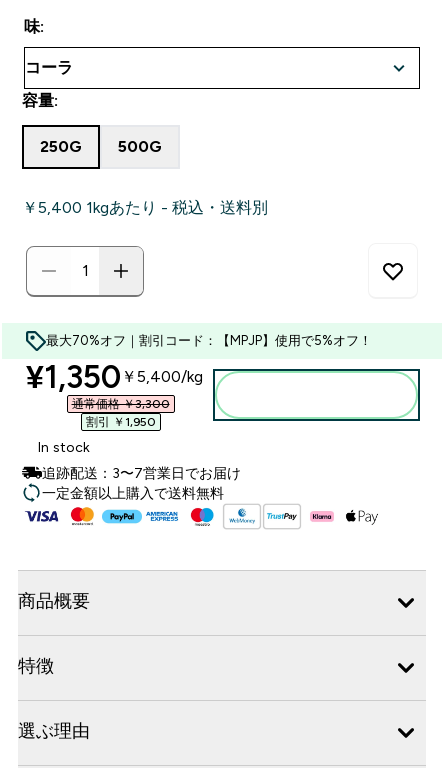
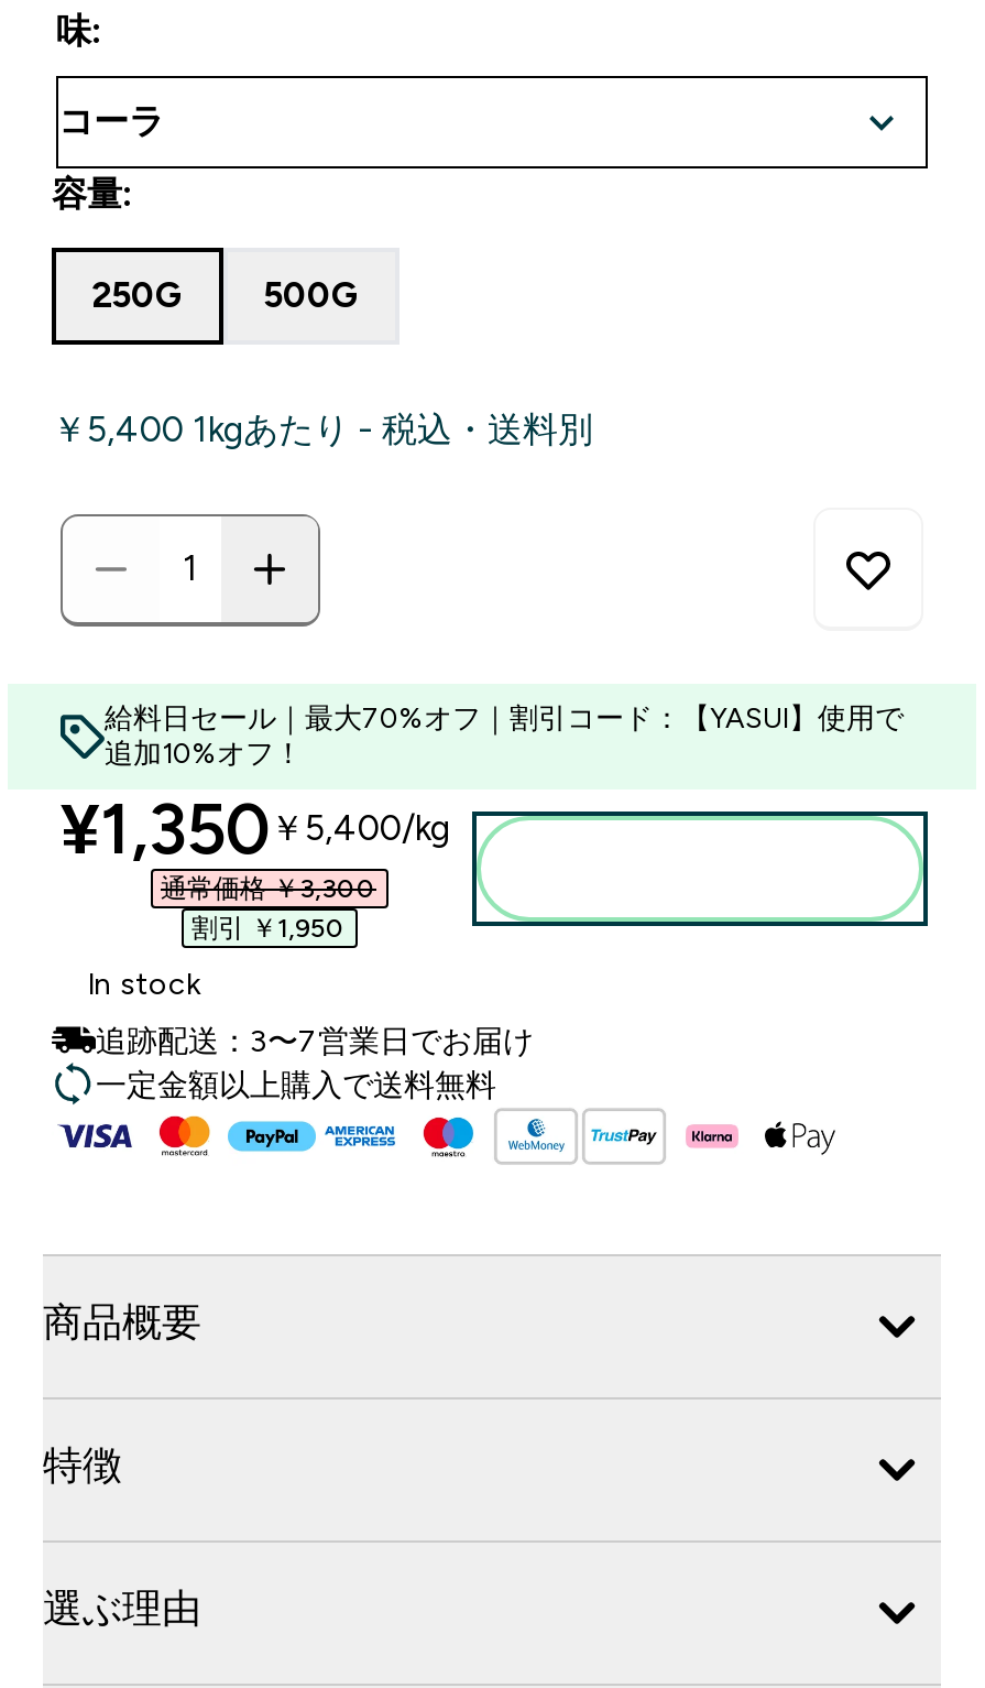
- 最大70%オフ｜割引コード：【MPJP】使用で5%オフ！
+ 給料日セール｜最大70%オフ｜割引コード：【YASUI】使用で
+ 追加10%オフ！
